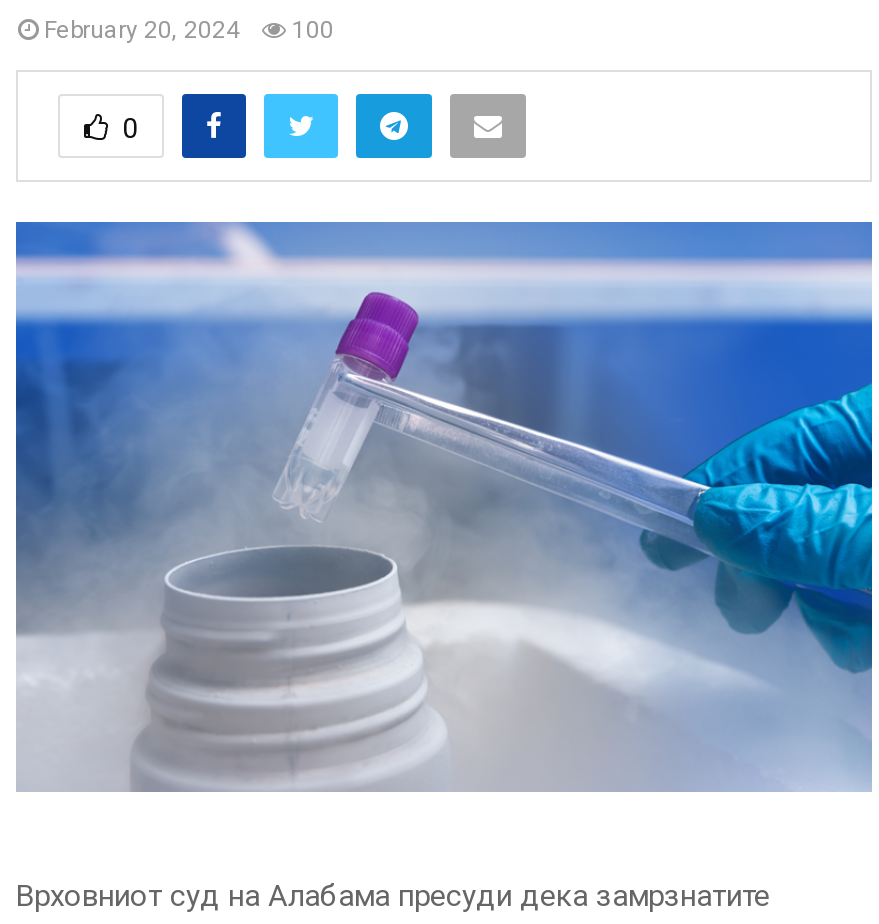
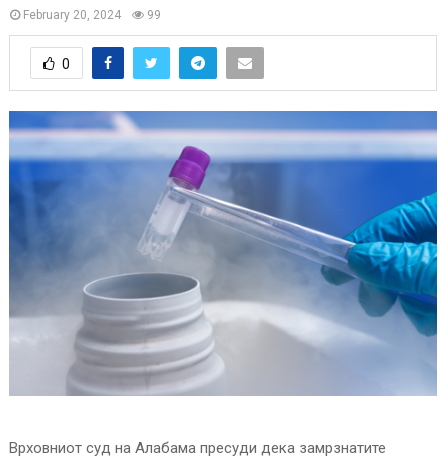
- 100
+ 99
